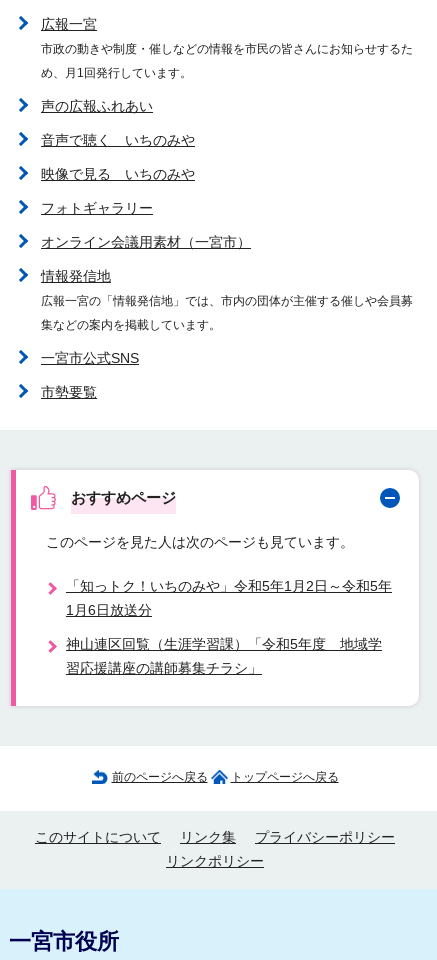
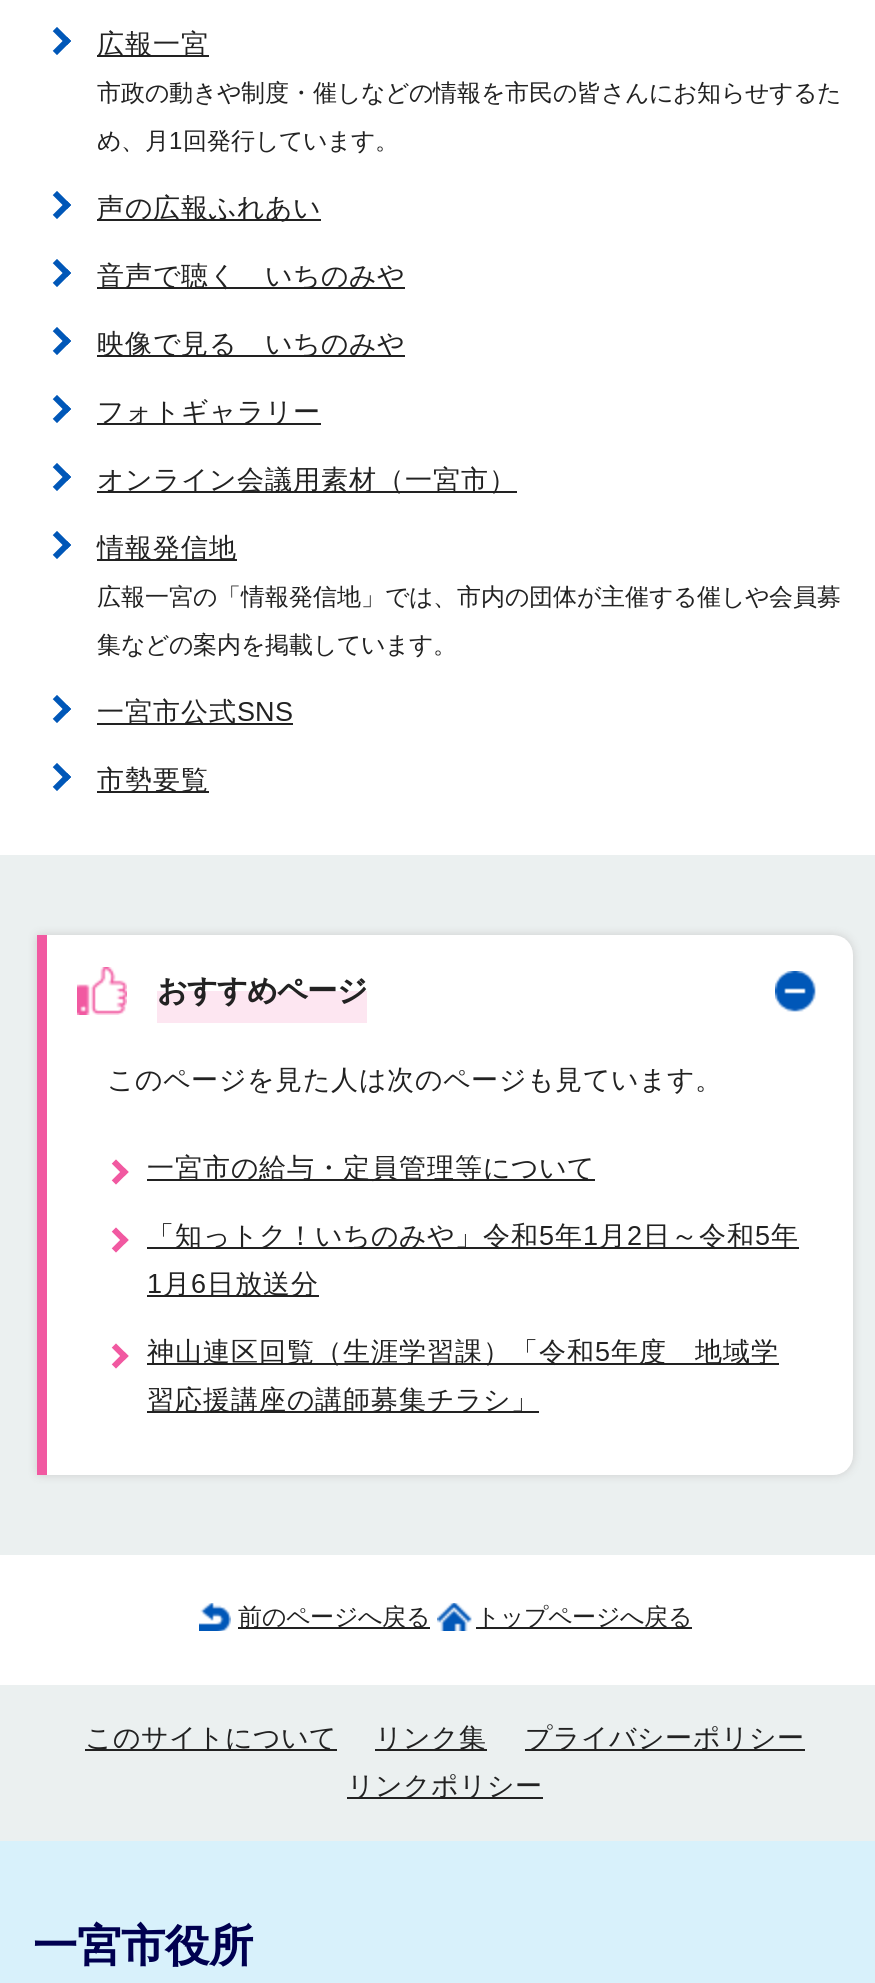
+ 一宮市の給与・定員管理等について
